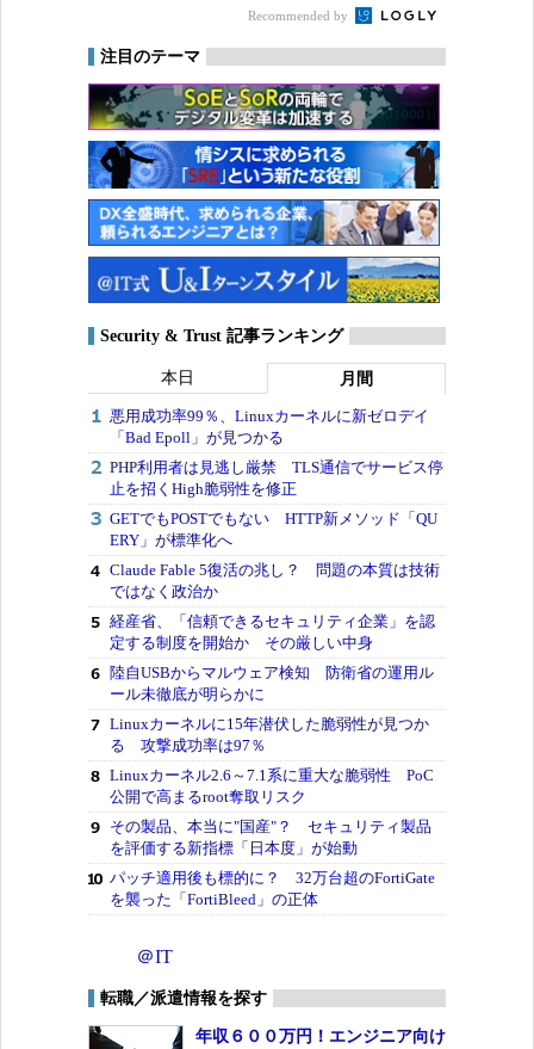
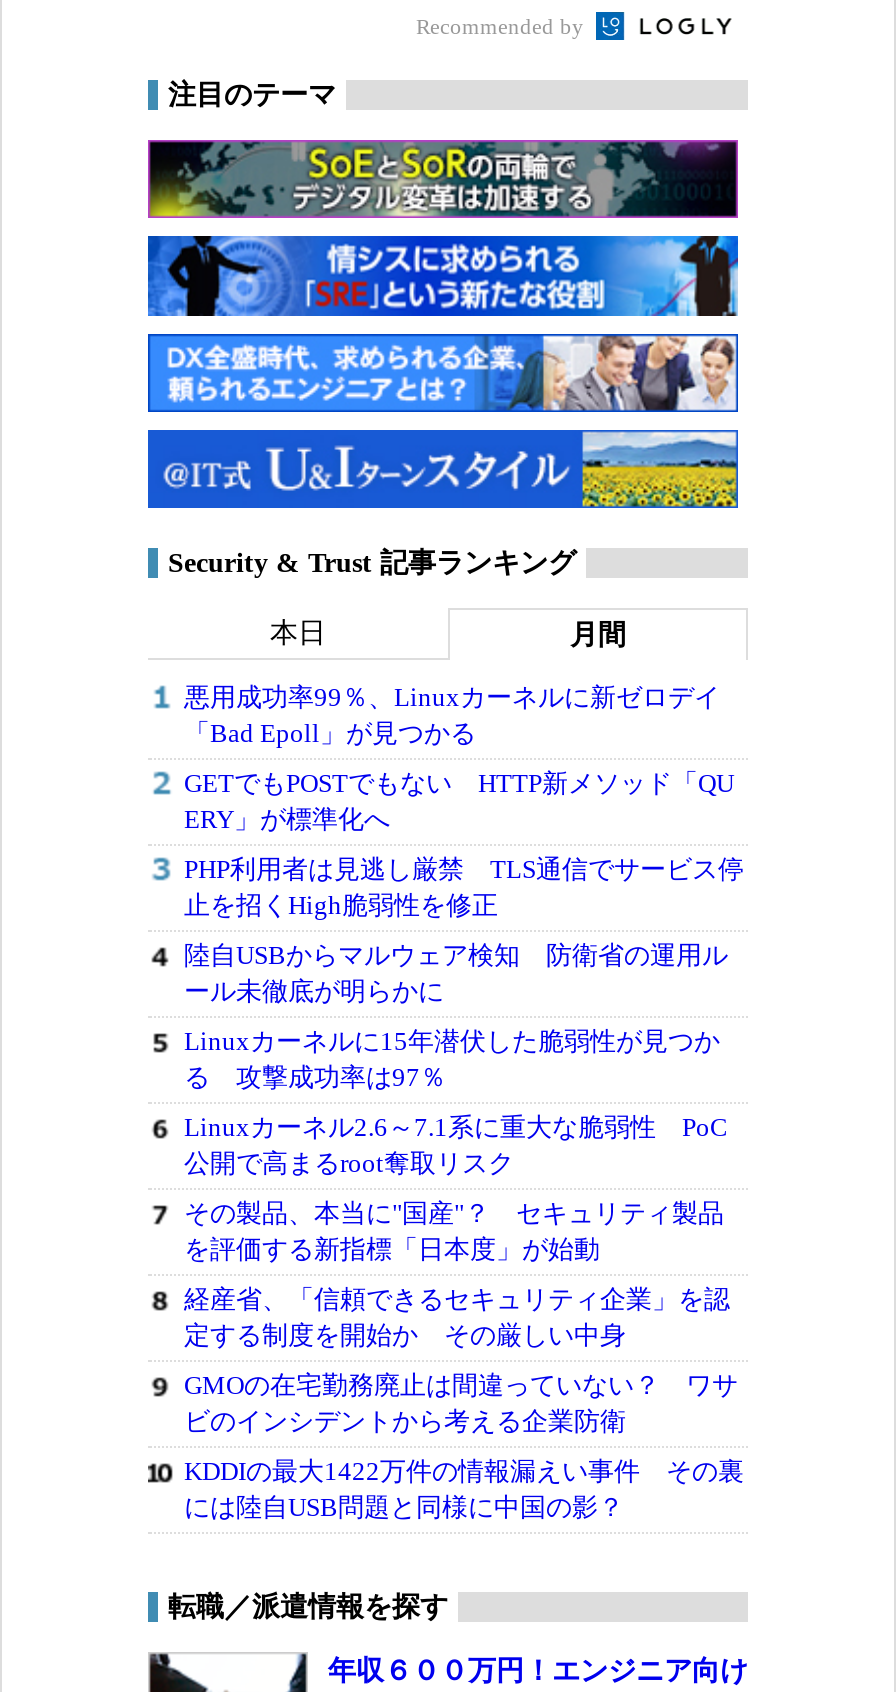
moved down: PHP利用者は見逃し厳禁 TLS通信でサービス停 | 止を招くHigh脆弱性を修正

moved up: GETでもPOSTでもない HTTP新メソッド「QU | ERY」が標準化へ

- Claude Fable 5復活の兆し？ 問題の本質は技術
- ではなく政治か

moved down: 経産省、「信頼できるセキュリティ企業」を認 | 定する制度を開始か その厳しい中身

moved up: 陸自USBからマルウェア検知 防衛省の運用ル | ール未徹底が明らかに | Linuxカーネルに15年潜伏した脆弱性が見つか | る 攻撃成功率は97％ | Linuxカーネル2.6～7.1系に重大な脆弱性 PoC | 公開で高まるroot奪取リスク | その製品、本当に"国産"？ セキュリティ製品 | を評価する新指標「日本度」が始動

- パッチ適用後も標的に？ 32万台超のFortiGate
- を襲った「FortiBleed」の正体
- ＠IT
+ GMOの在宅勤務廃止は間違っていない？ ワサ
+ ビのインシデントから考える企業防衛
+ KDDIの最大1422万件の情報漏えい事件 その裏
+ には陸自USB問題と同様に中国の影？
